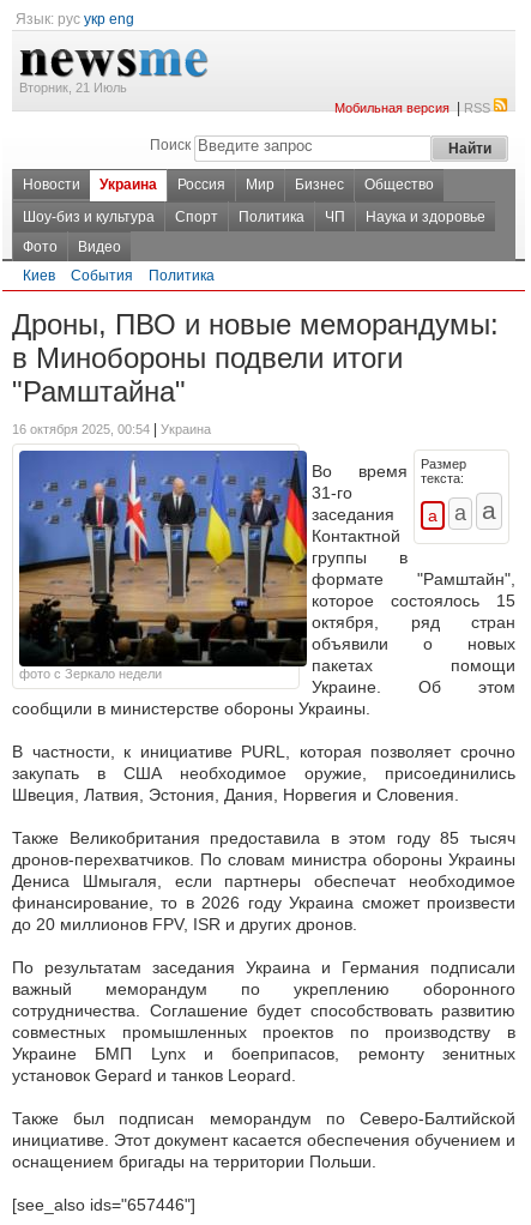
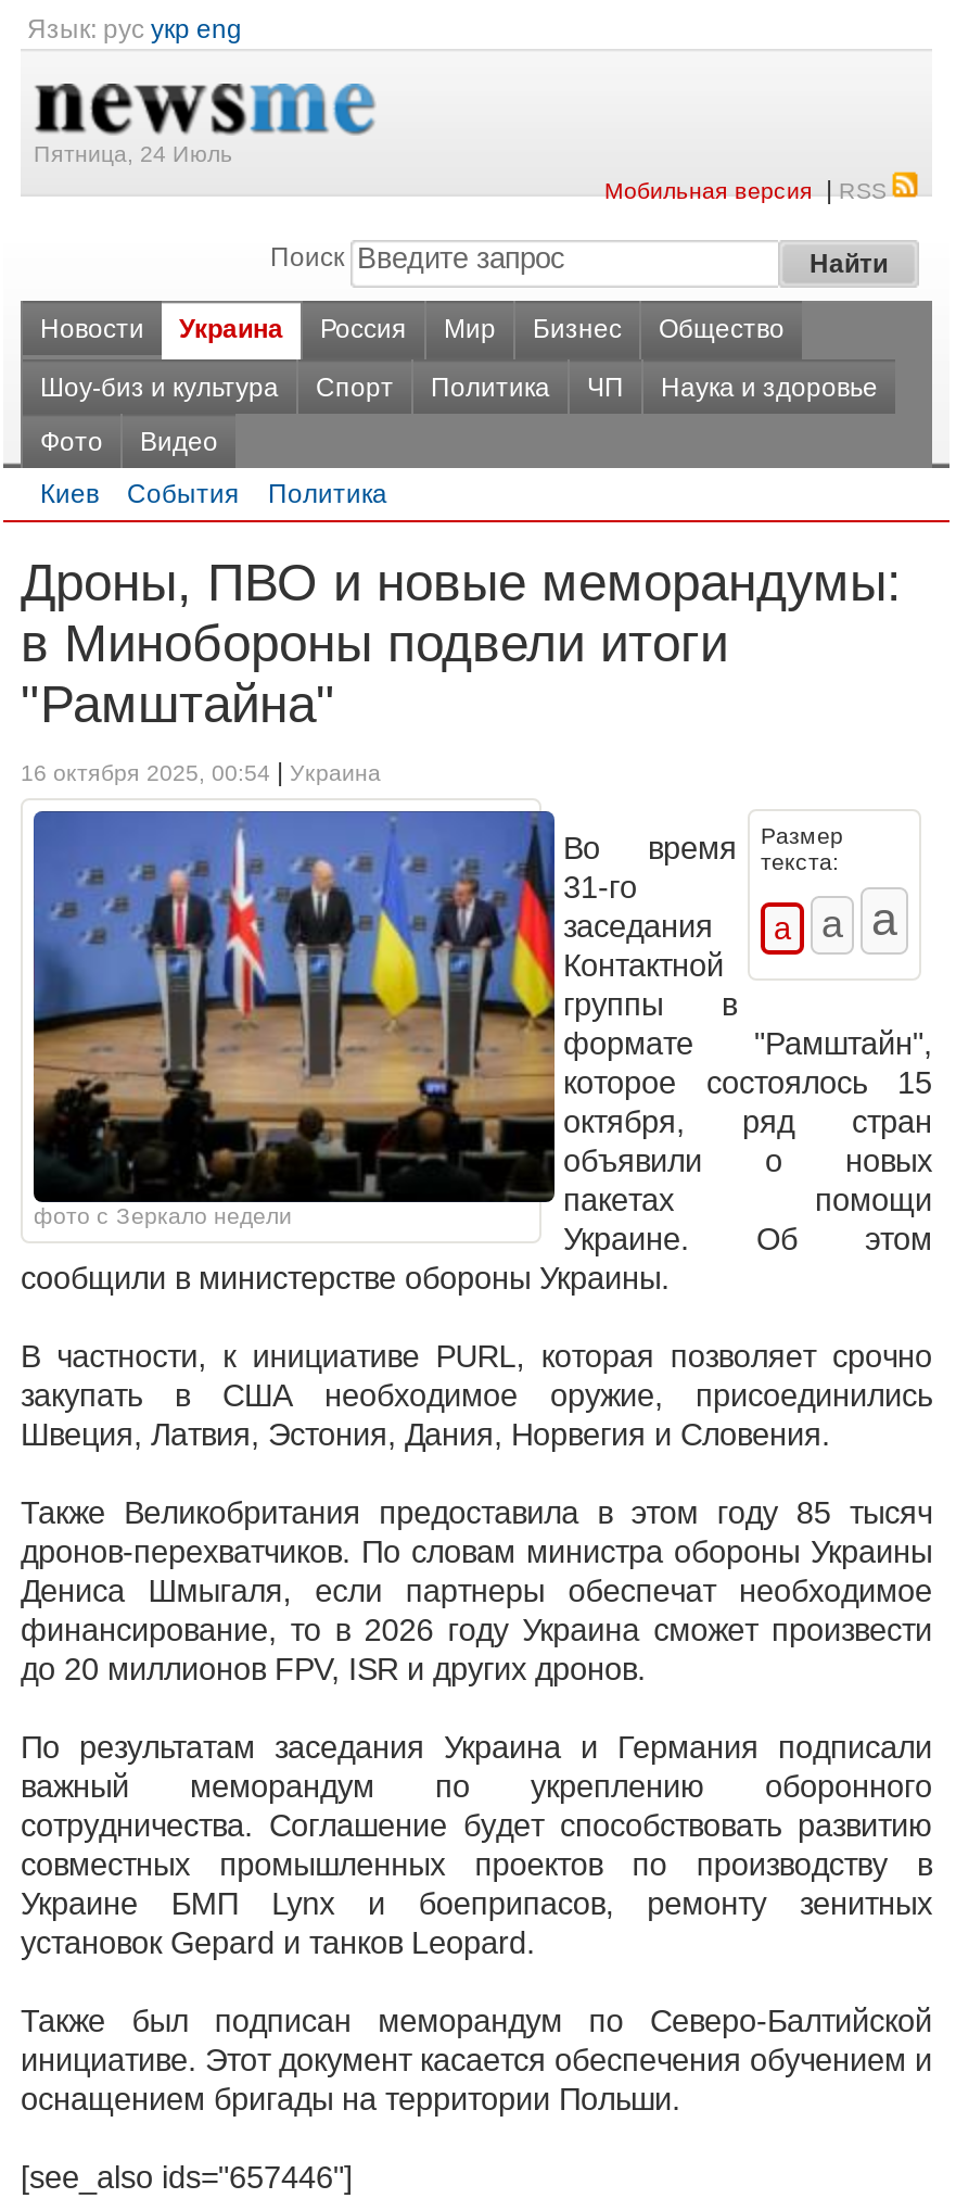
- Вторник, 21 Июль
+ Пятница, 24 Июль
